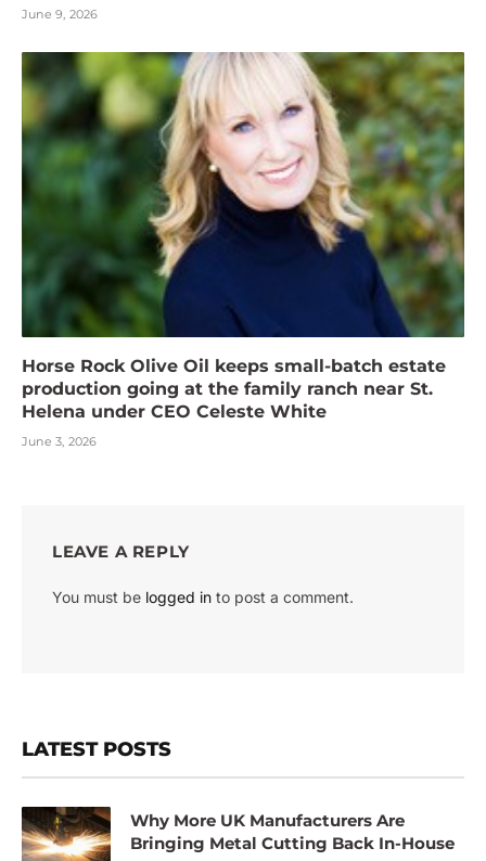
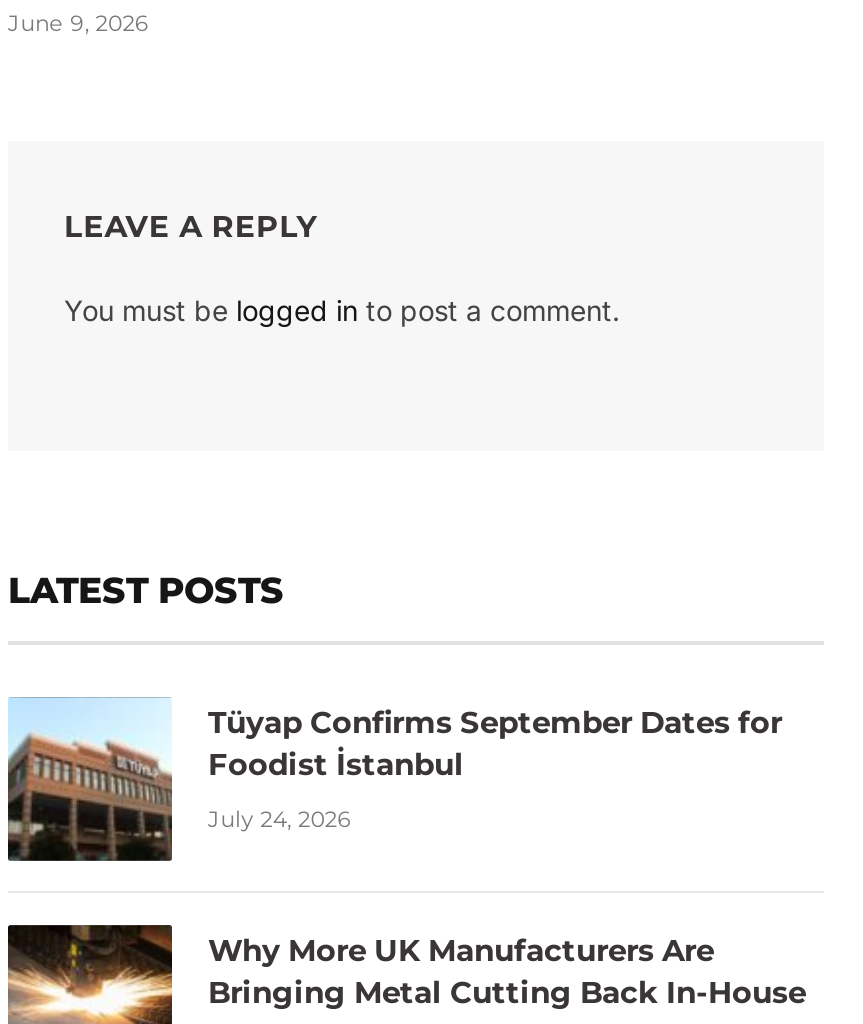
- [image]
- Horse Rock Olive Oil keeps small-batch estate
- production going at the family ranch near St.
- Helena under CEO Celeste White
- June 3, 2026

moved up: LEAVE A REPLY | You must be logged in to post a comment. | LATEST POSTS

+ [image]
+ Tüyap Confirms September Dates for
+ Foodist İstanbul
+ July 24, 2026
